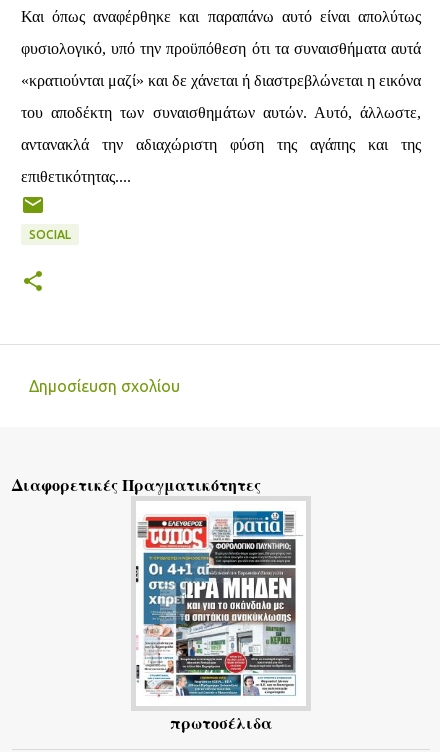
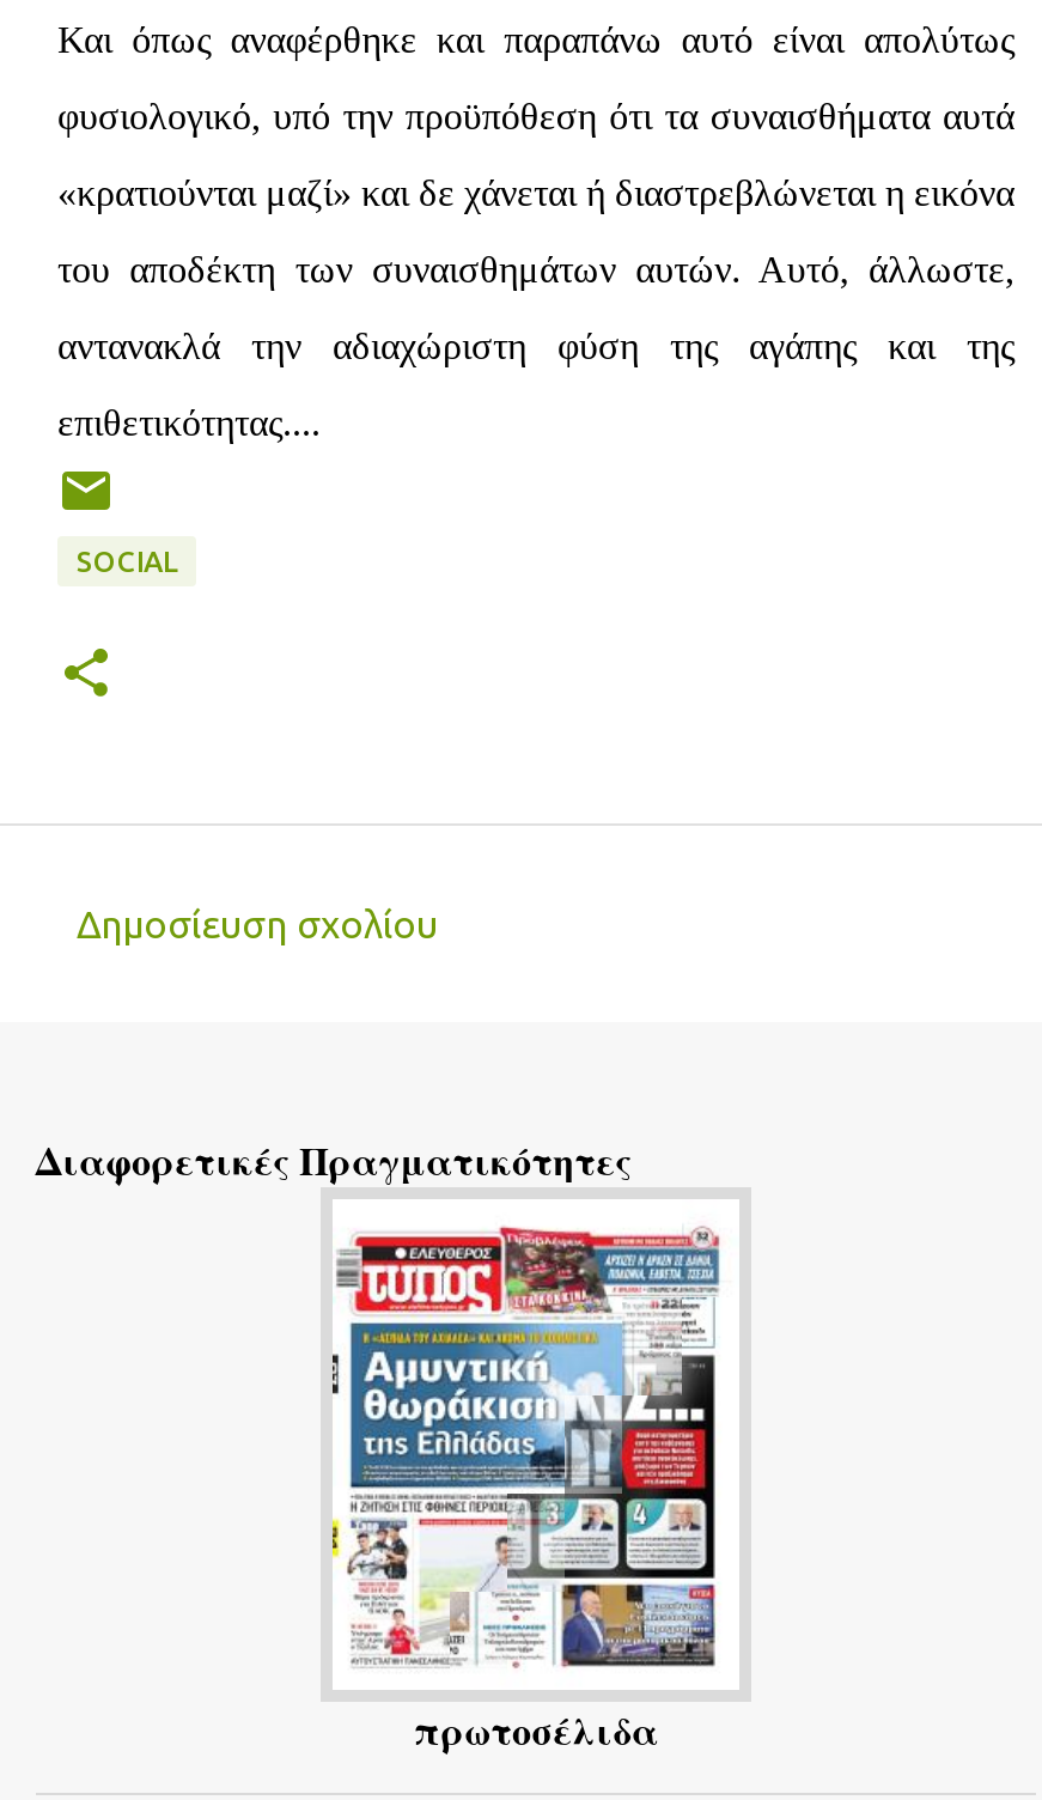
- [image]
+ [image]
